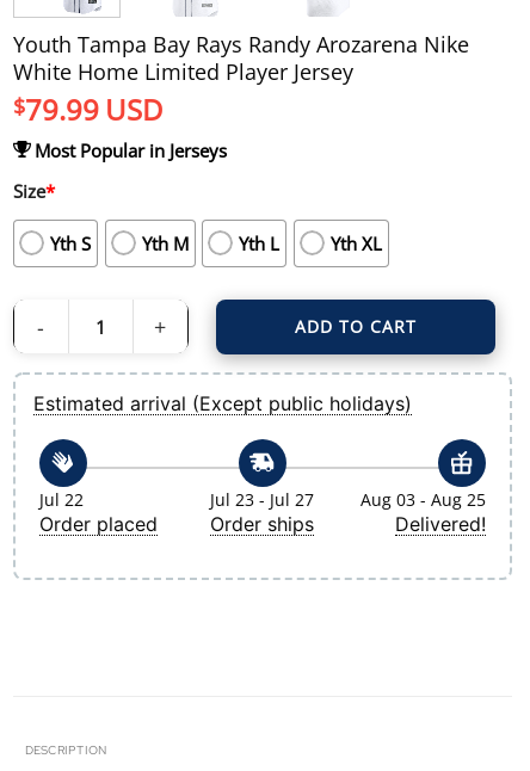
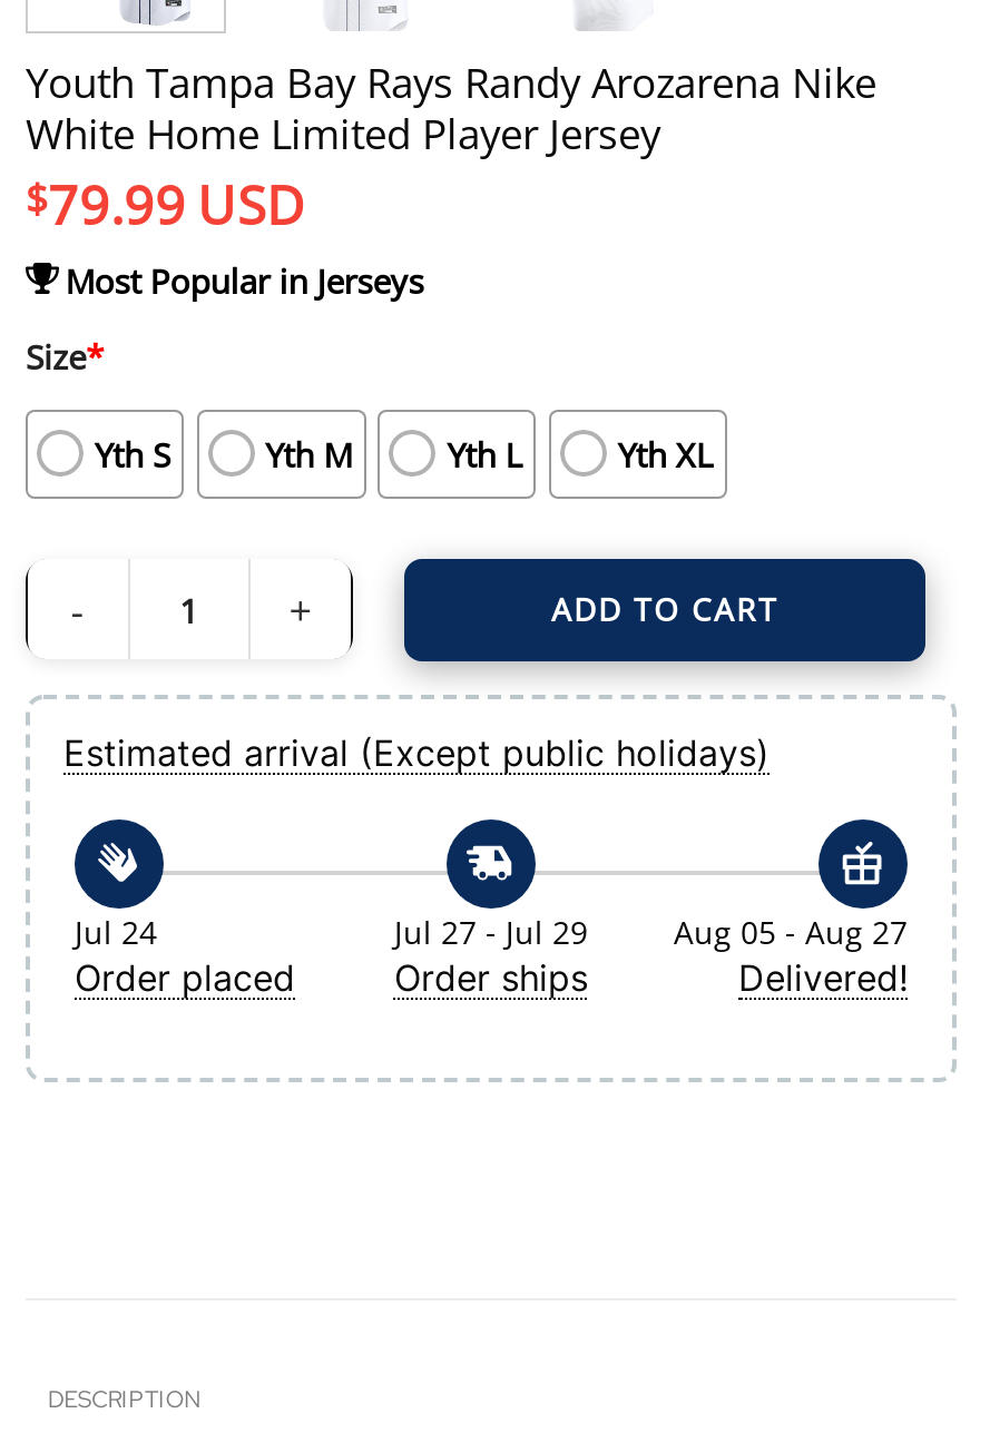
- Jul 22
+ Jul 24

- Jul 23 - Jul 27
+ Jul 27 - Jul 29

- Aug 03 - Aug 25
+ Aug 05 - Aug 27
